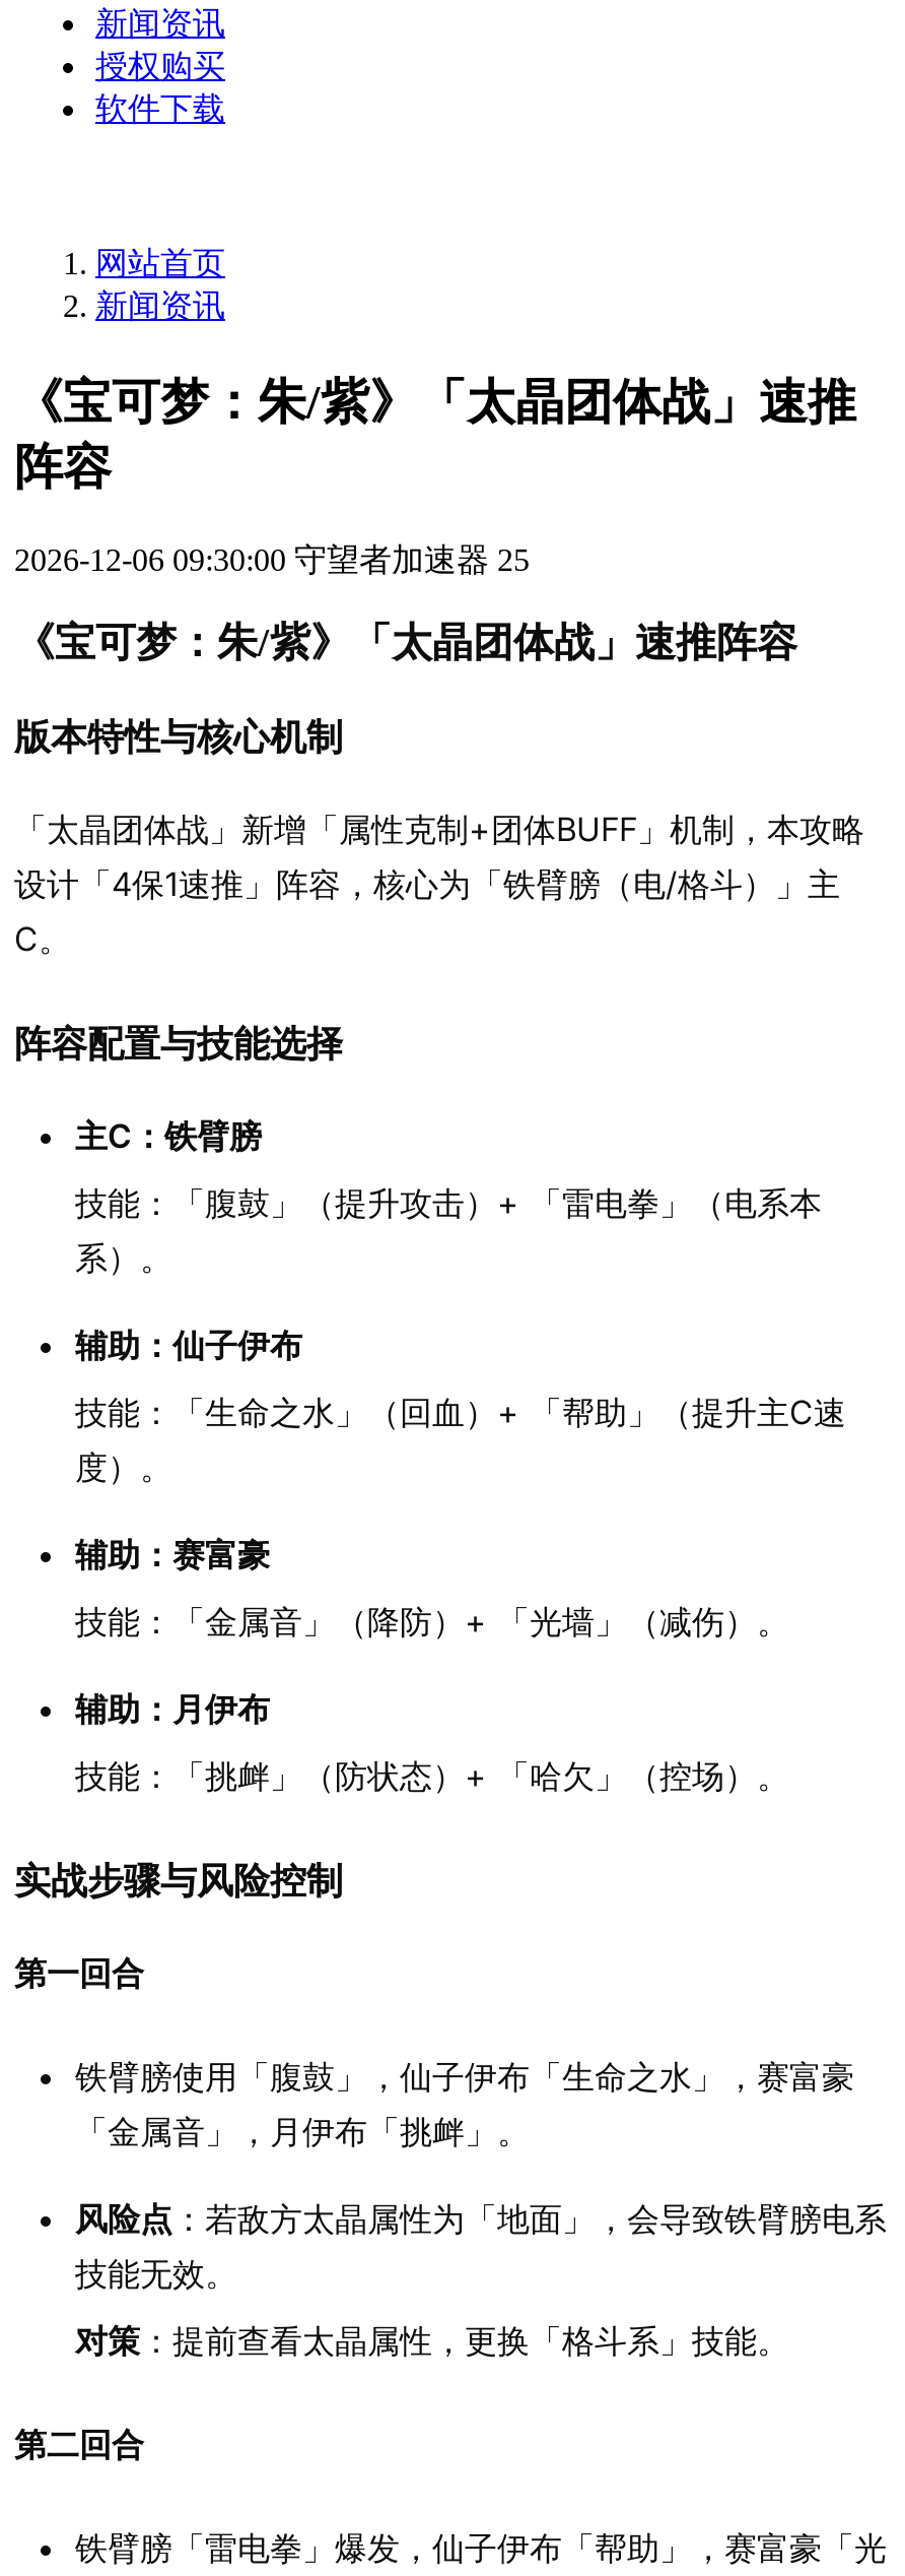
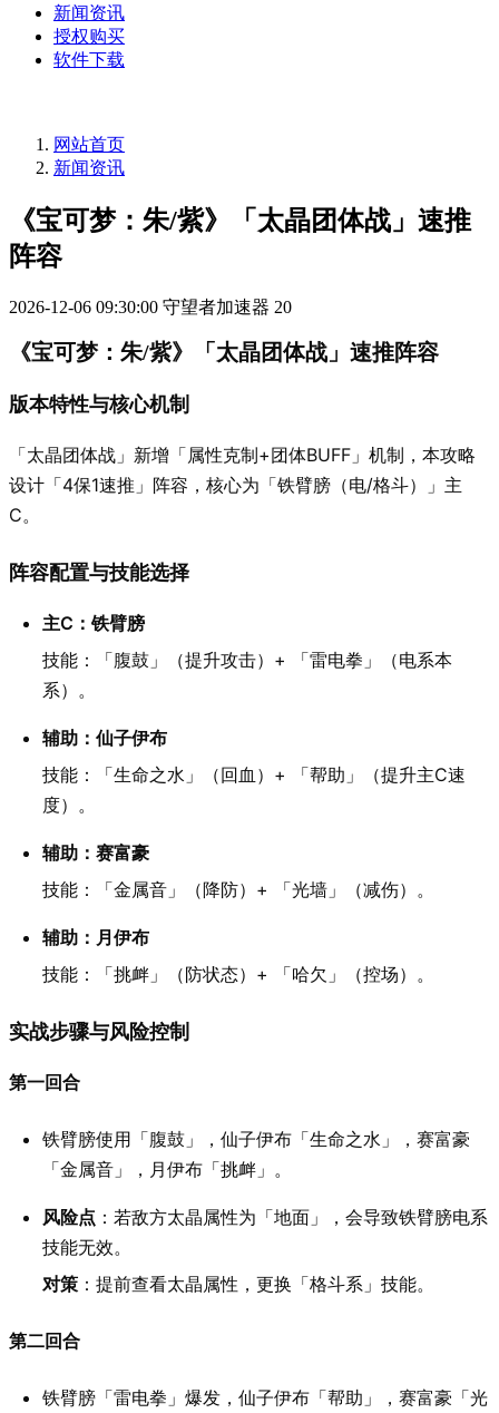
- 2026-12-06 09:30:00 守望者加速器 25
+ 2026-12-06 09:30:00 守望者加速器 20
